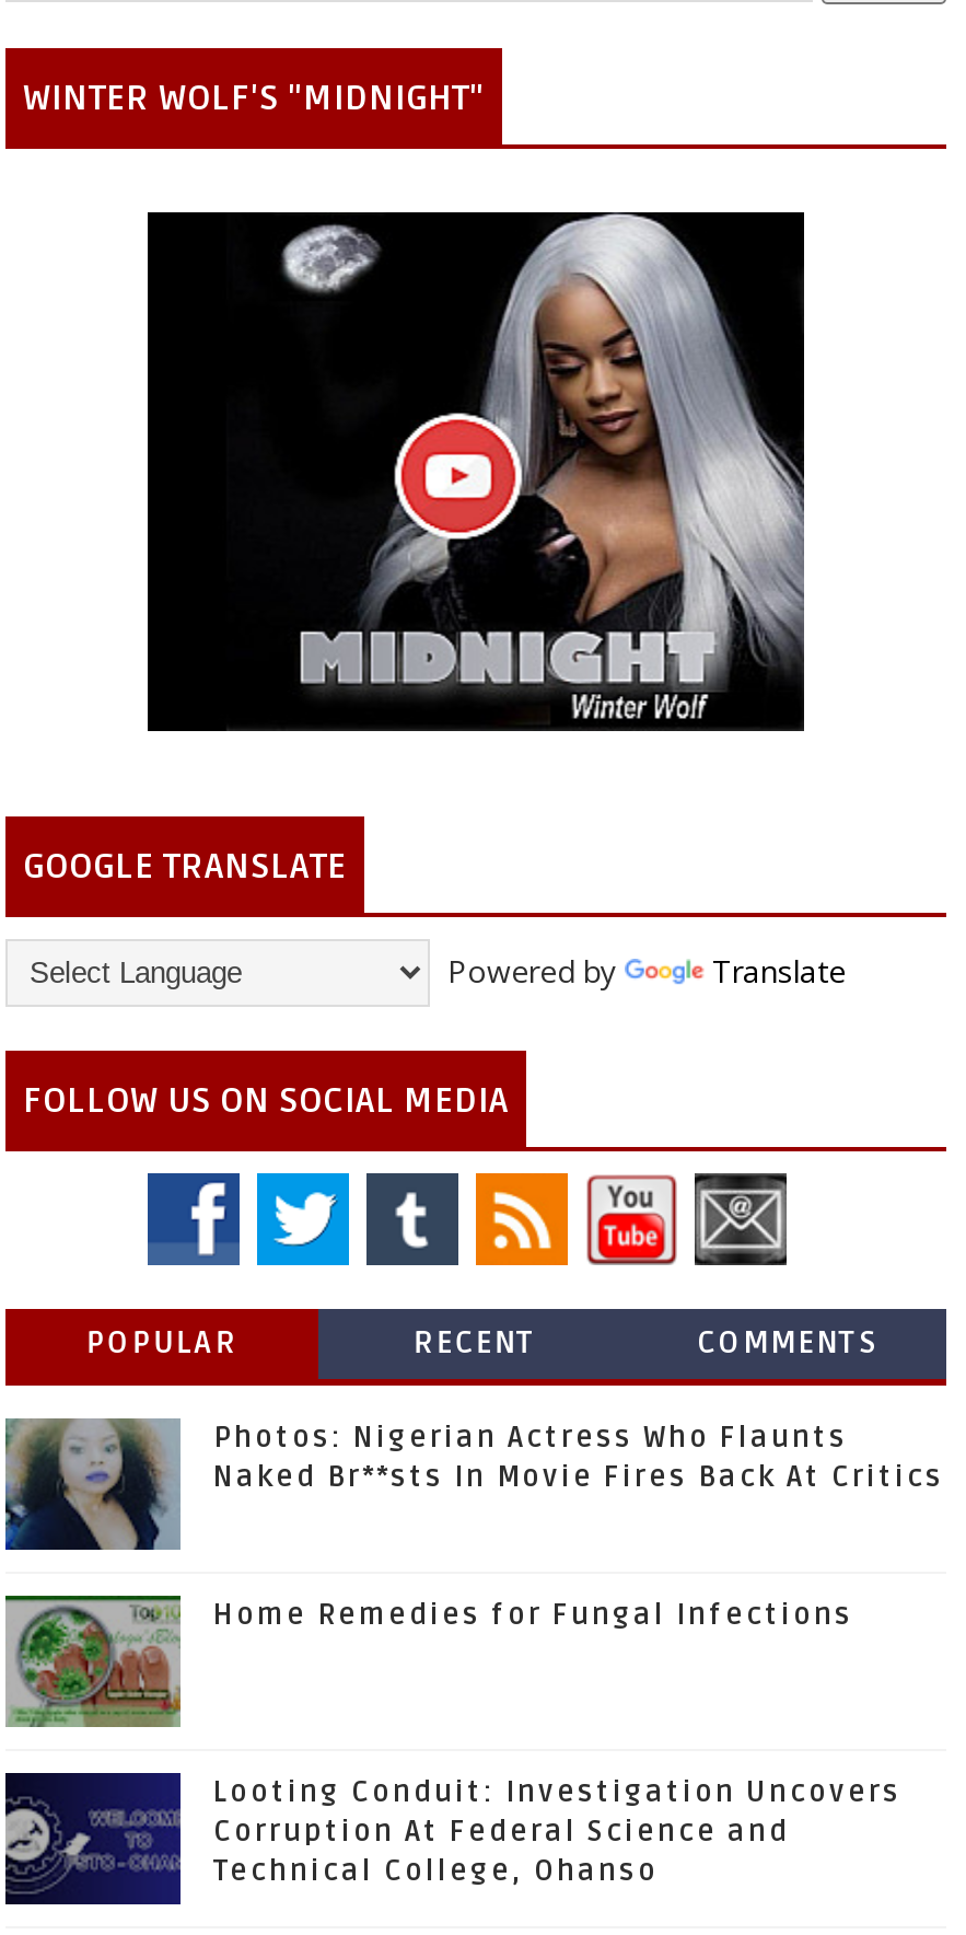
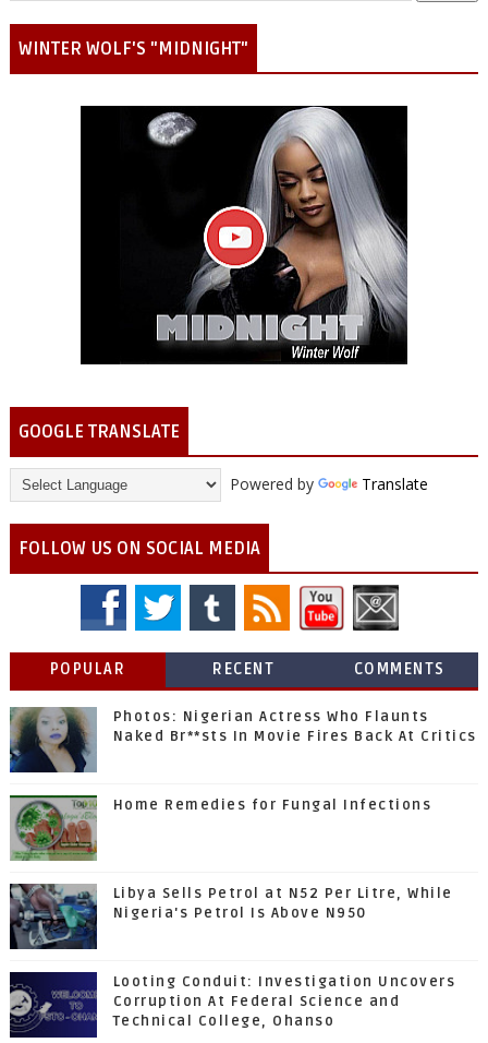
+ [image]
+ Libya Sells Petrol at N52 Per Litre, While
+ Nigeria's Petrol Is Above N950
